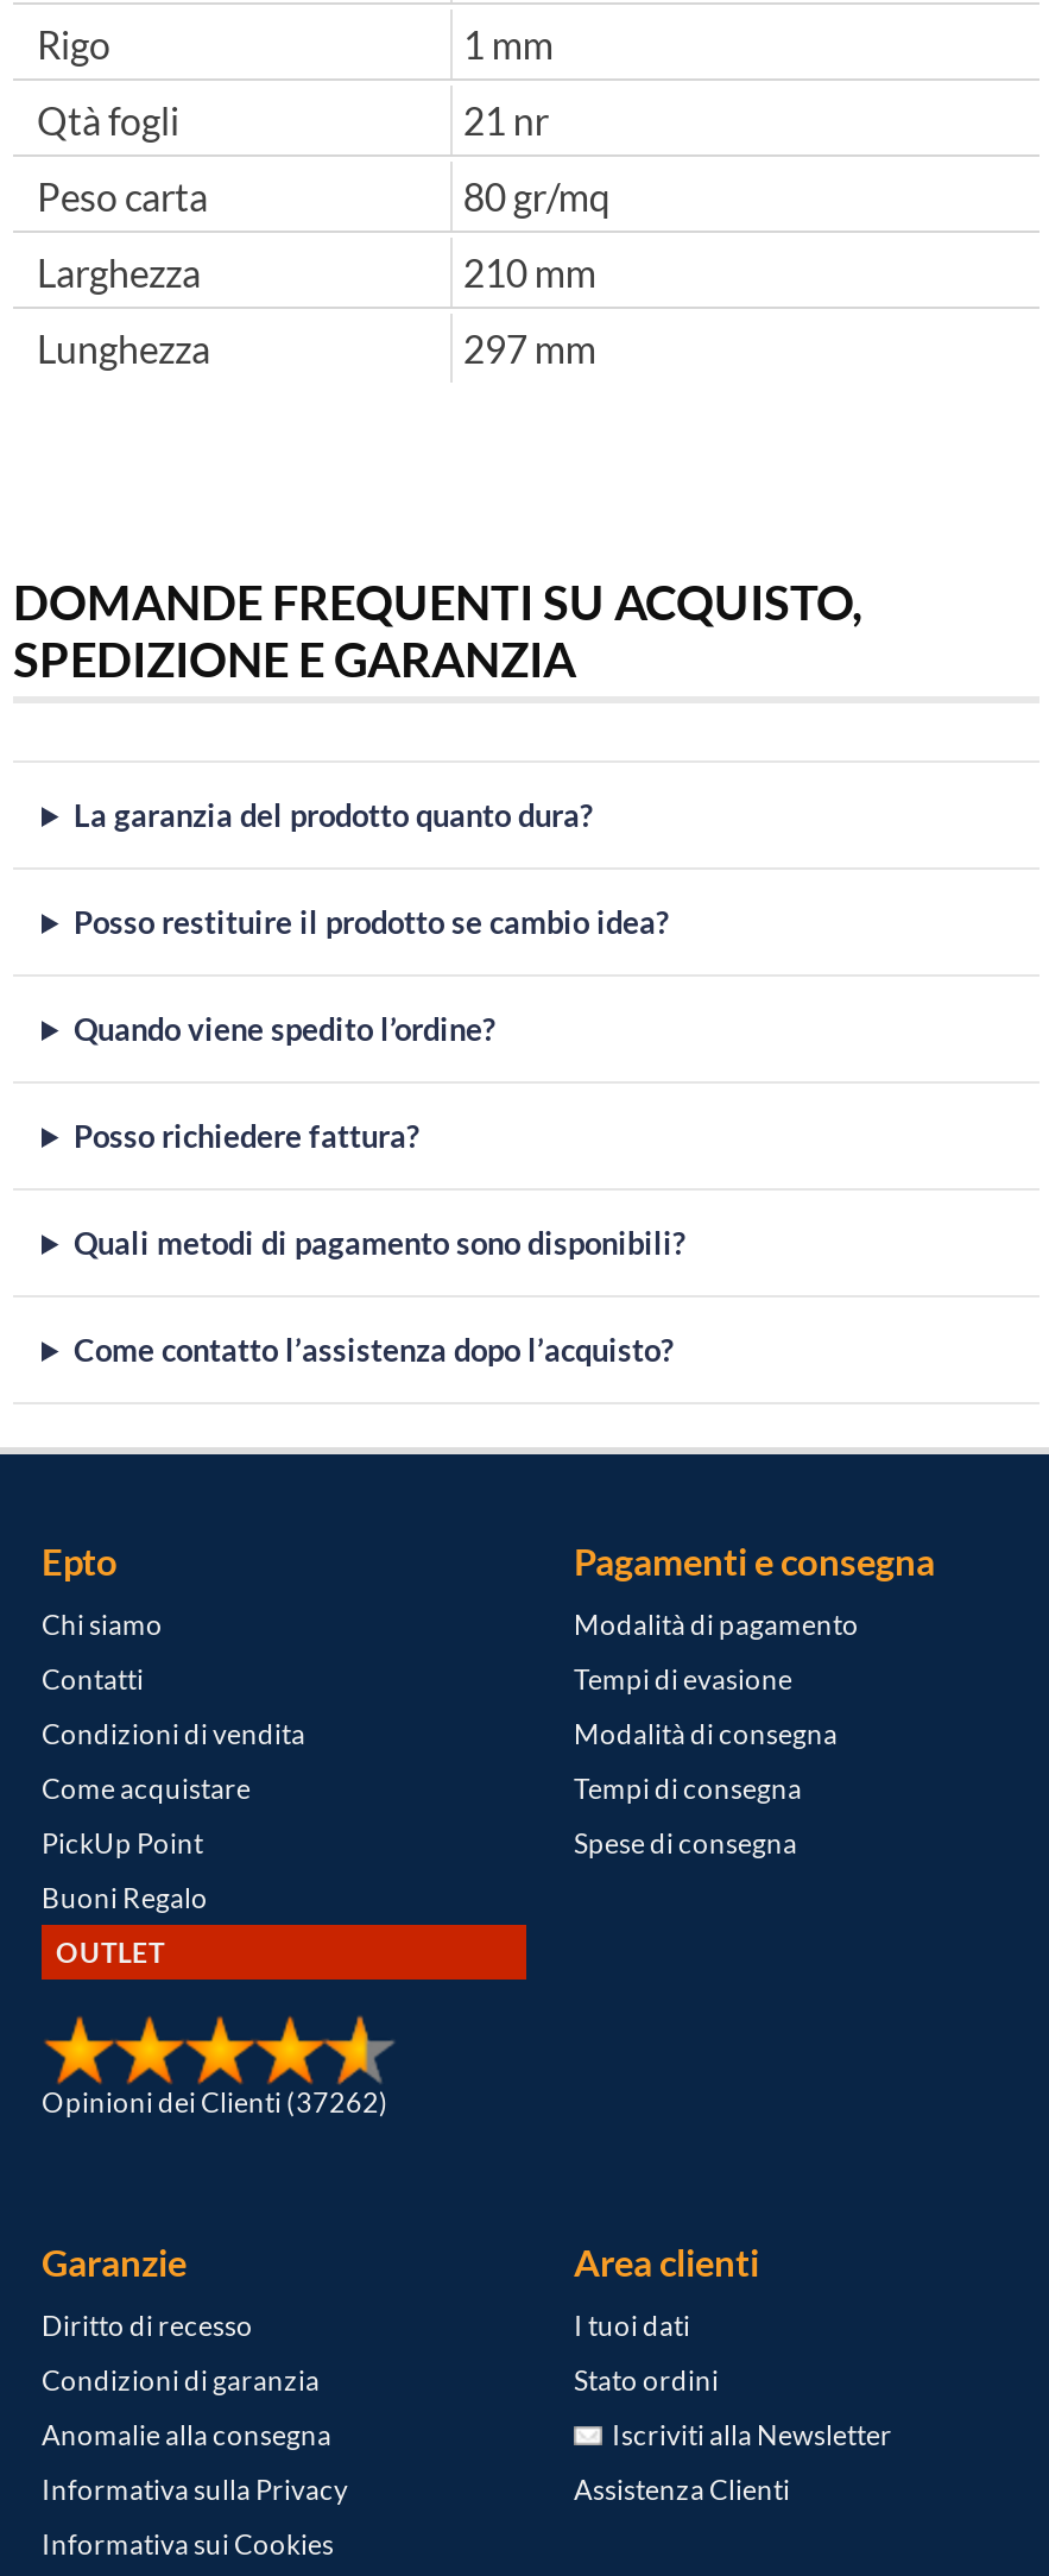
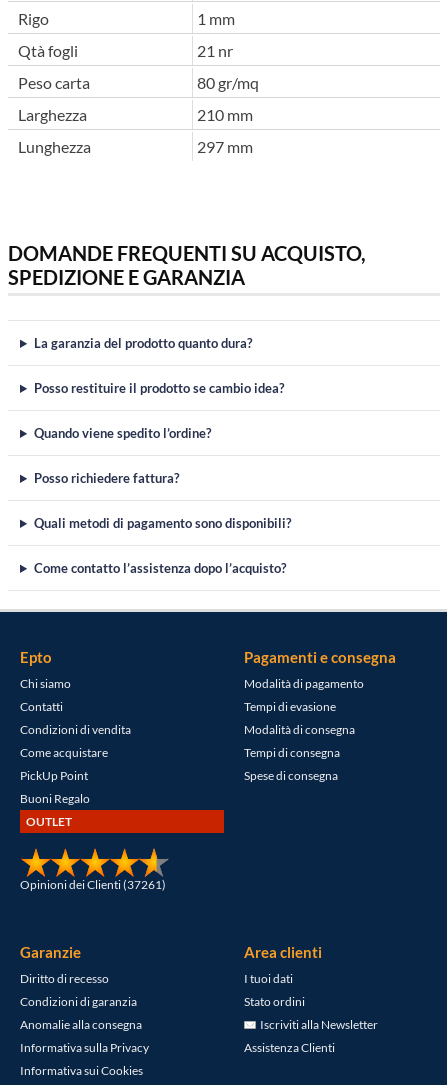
- Opinioni dei Clienti (37262)
+ Opinioni dei Clienti (37261)
